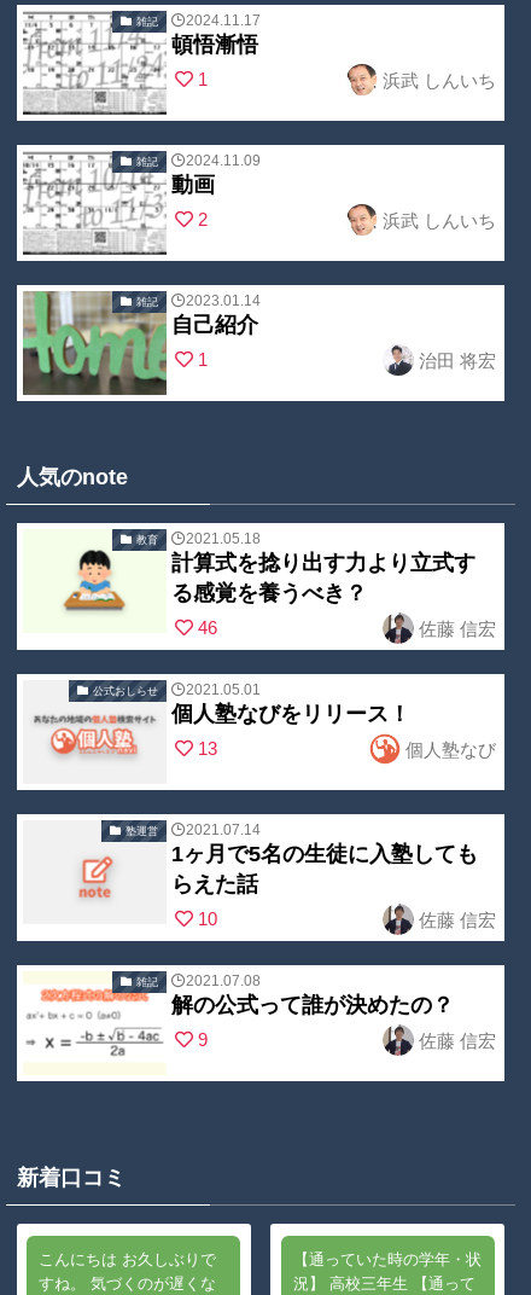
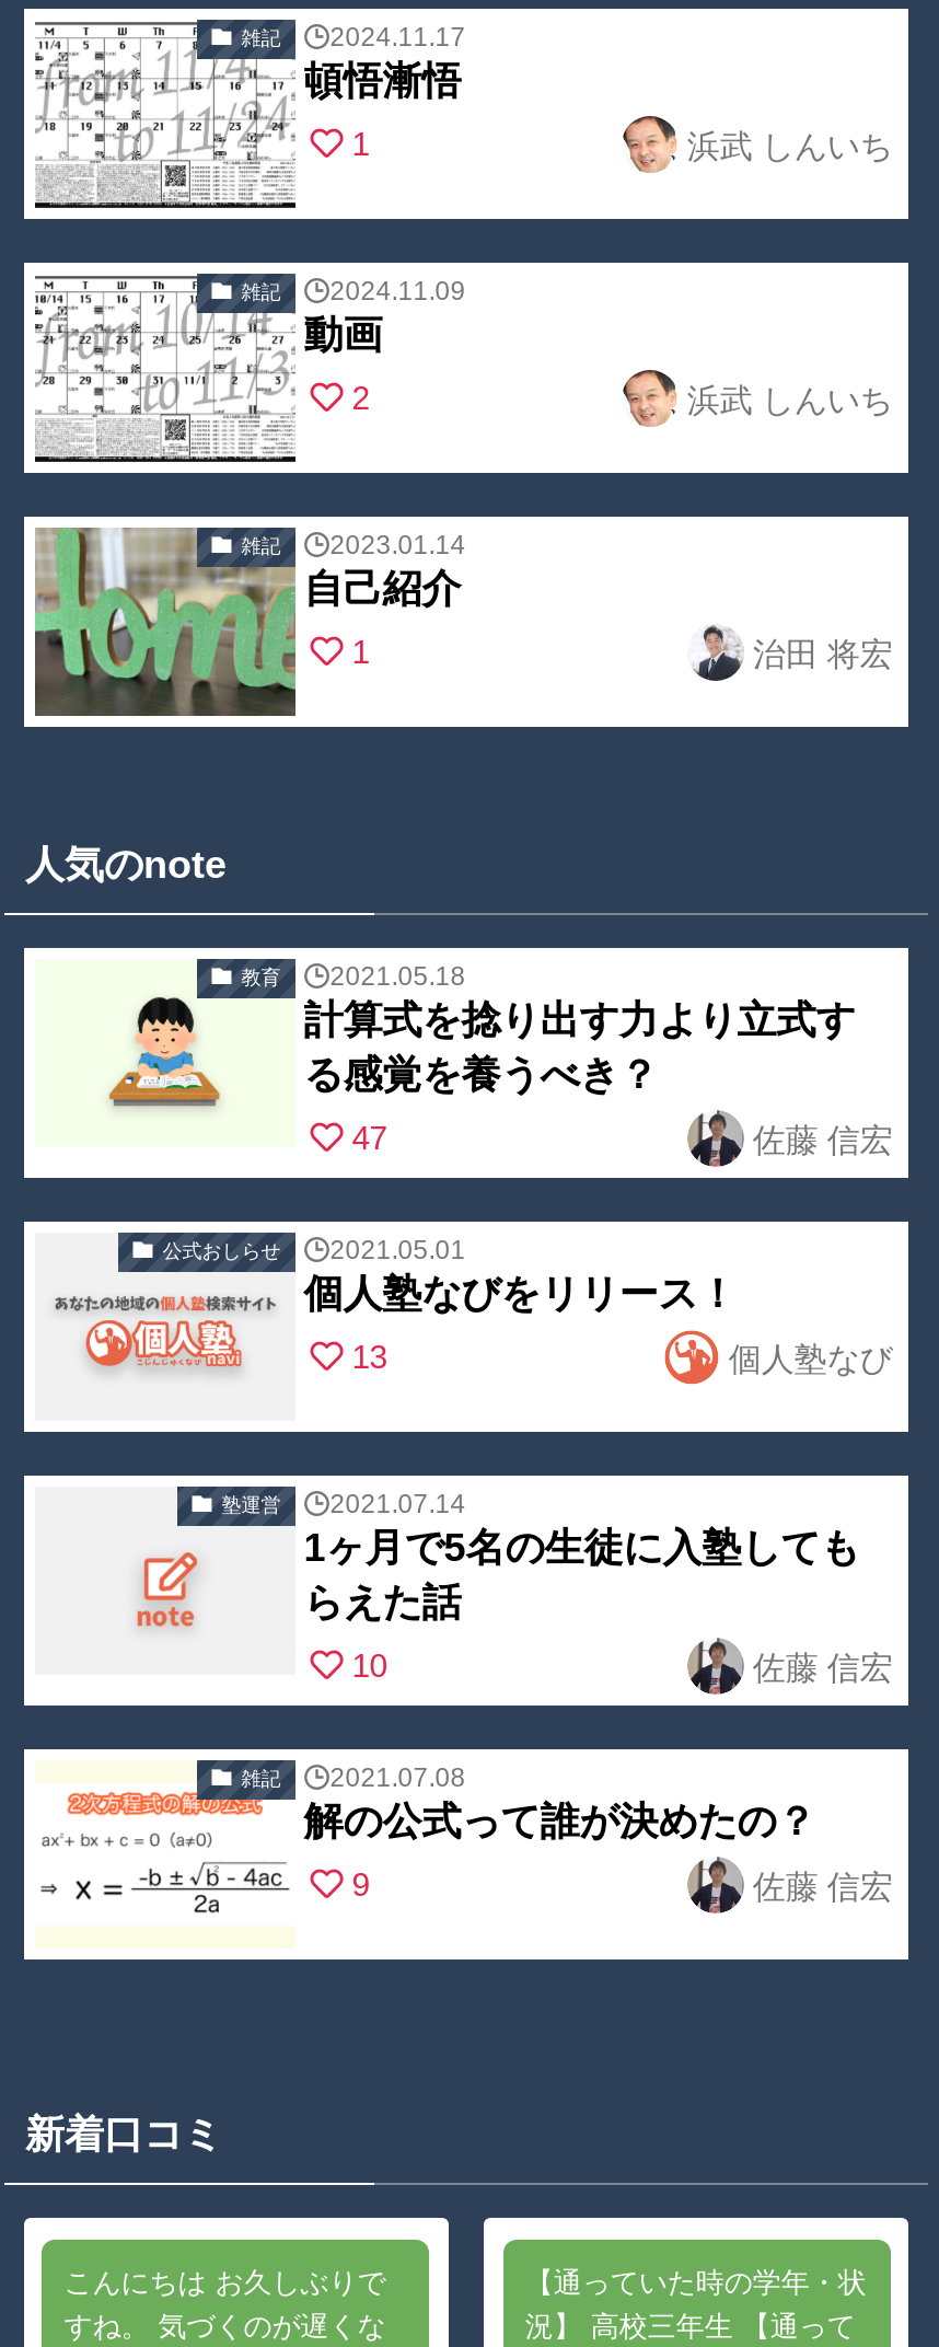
- 46
+ 47
